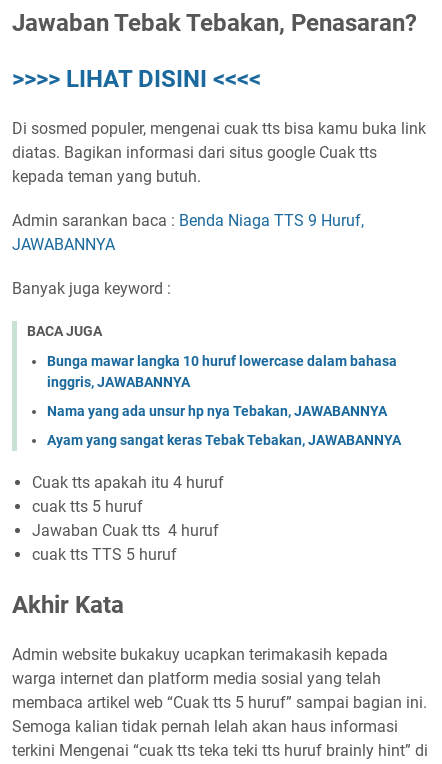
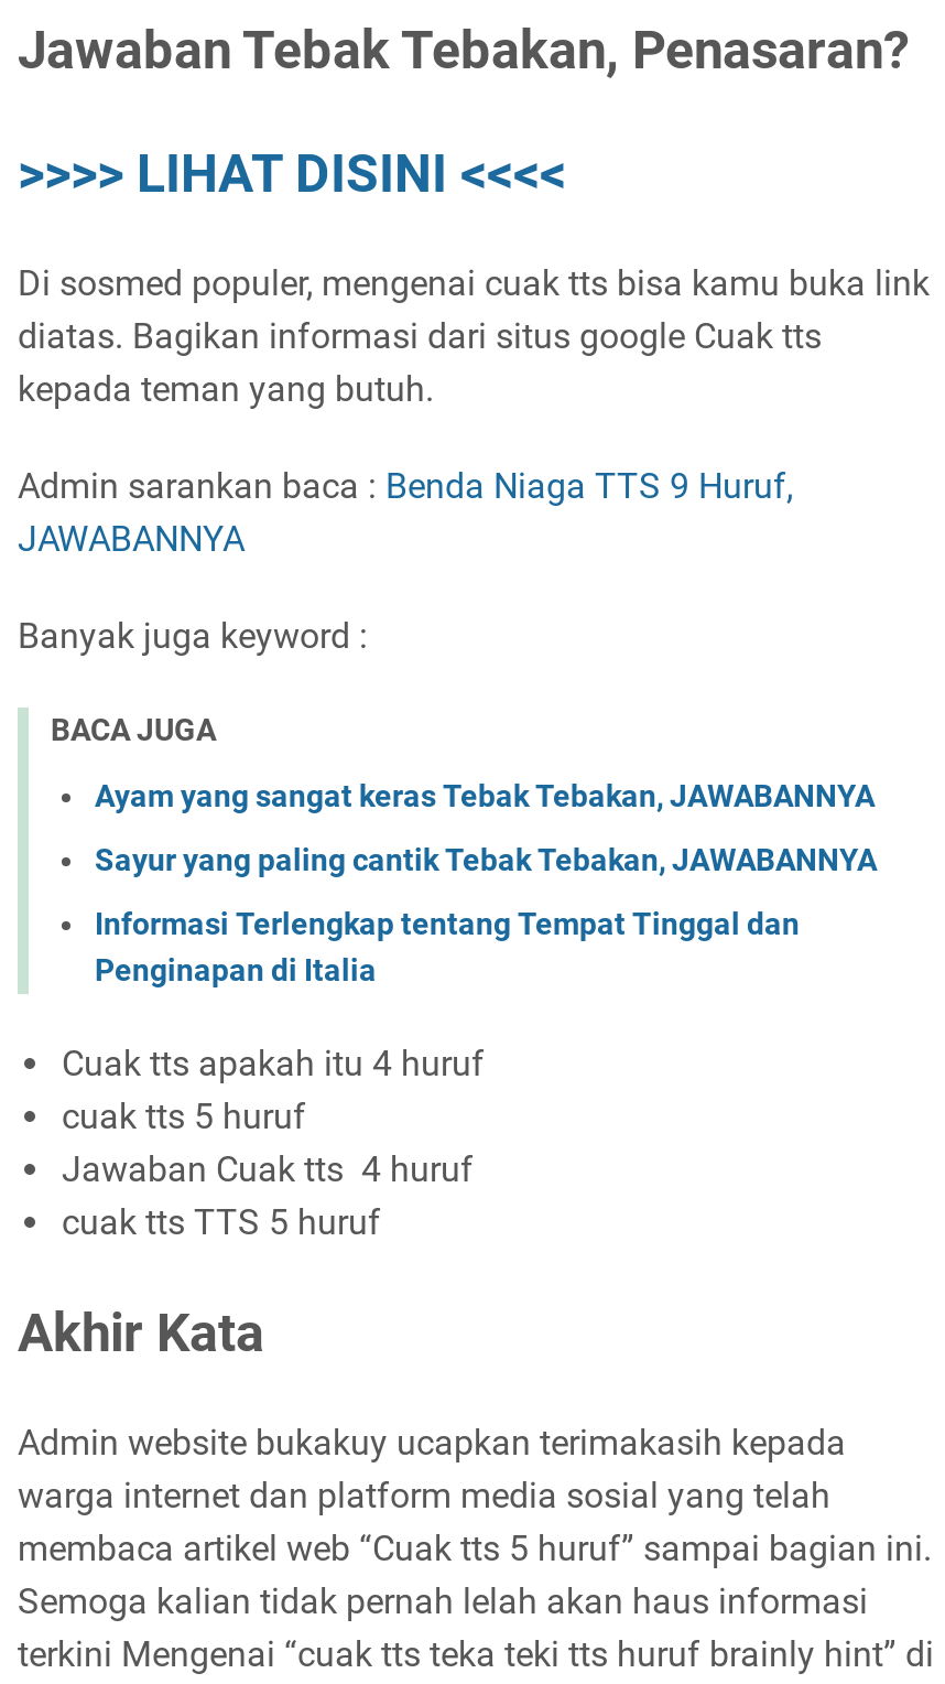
- Bunga mawar langka 10 huruf lowercase dalam bahasa
- inggris, JAWABANNYA
- Nama yang ada unsur hp nya Tebakan, JAWABANNYA

moved up: Ayam yang sangat keras Tebak Tebakan, JAWABANNYA

+ Sayur yang paling cantik Tebak Tebakan, JAWABANNYA
+ Informasi Terlengkap tentang Tempat Tinggal dan
+ Penginapan di Italia
